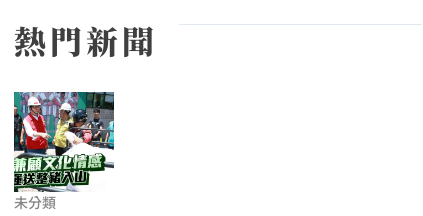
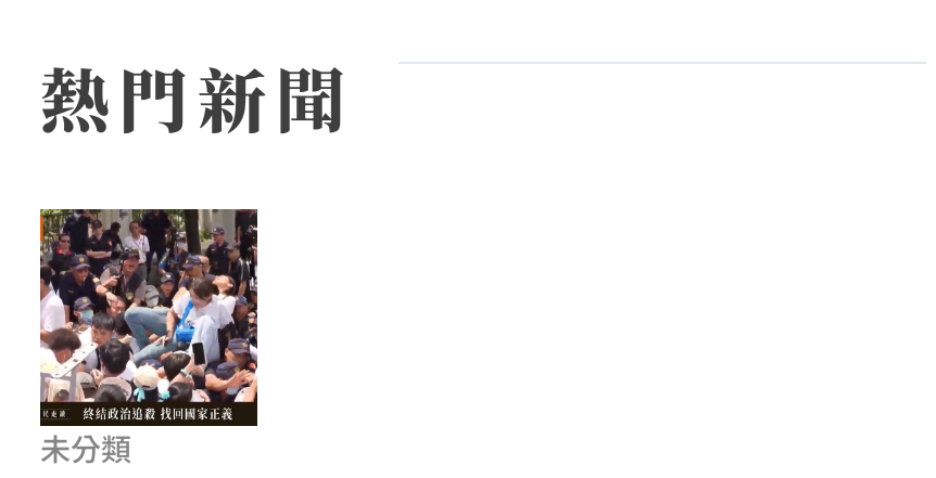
- [image]
+ [image]
